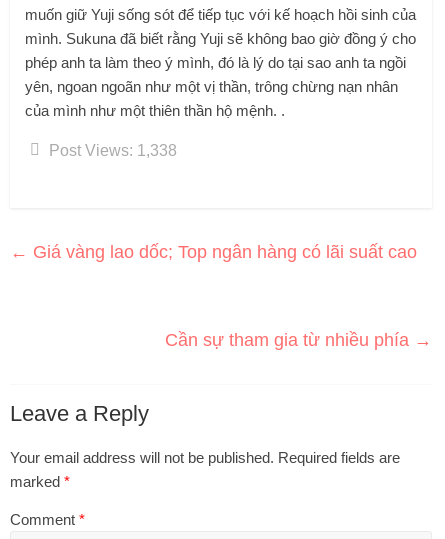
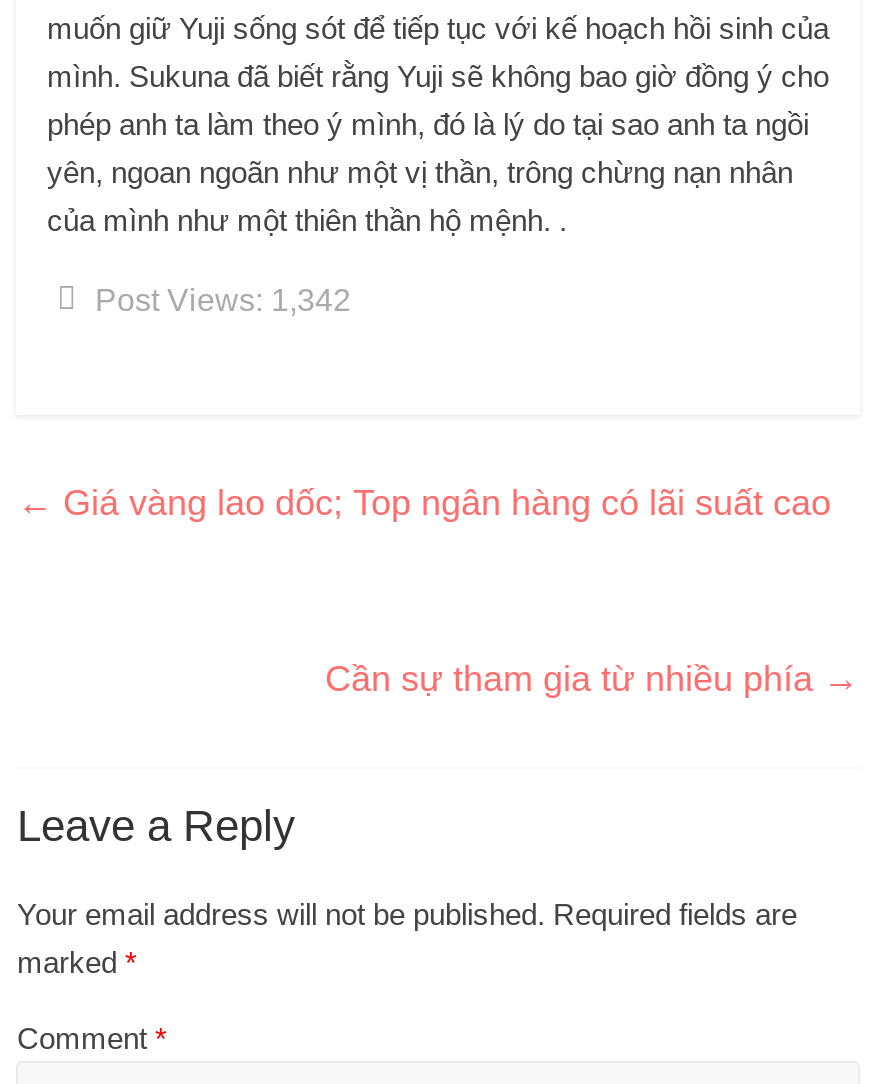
- Post Views: 1,338
+ Post Views: 1,342
